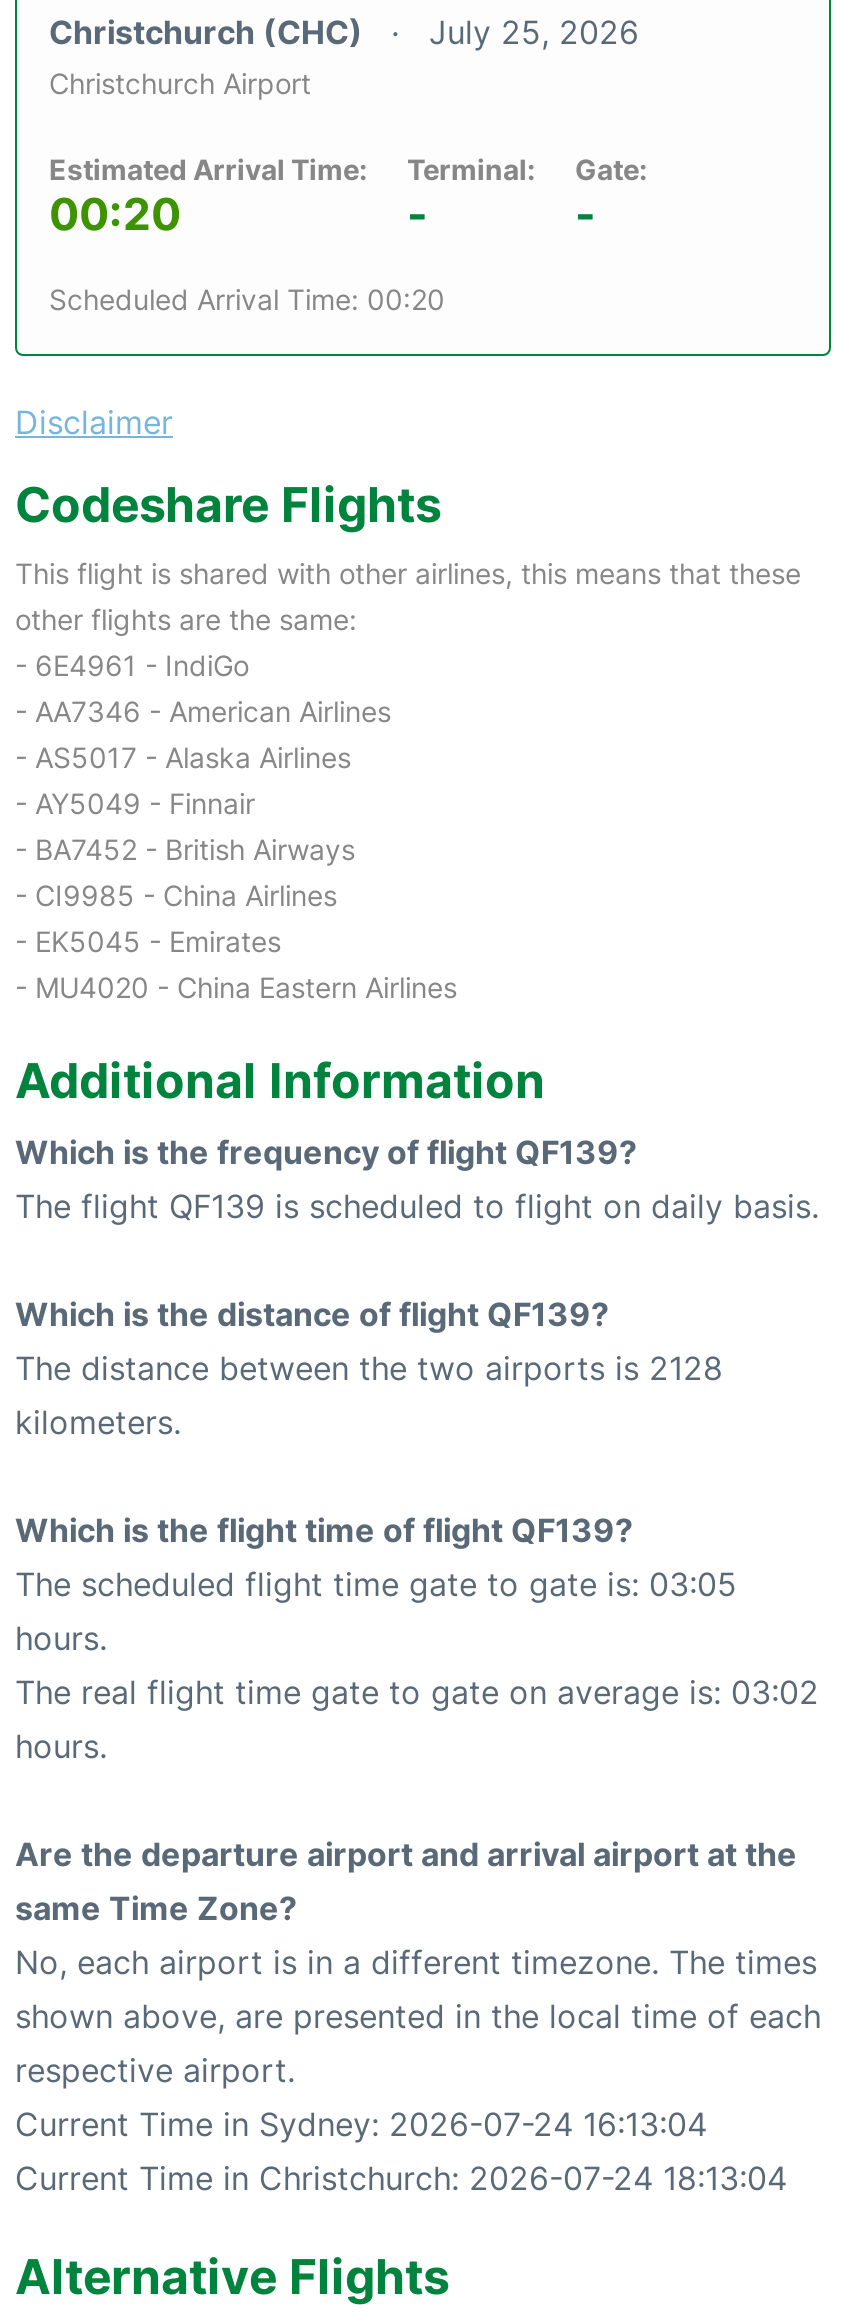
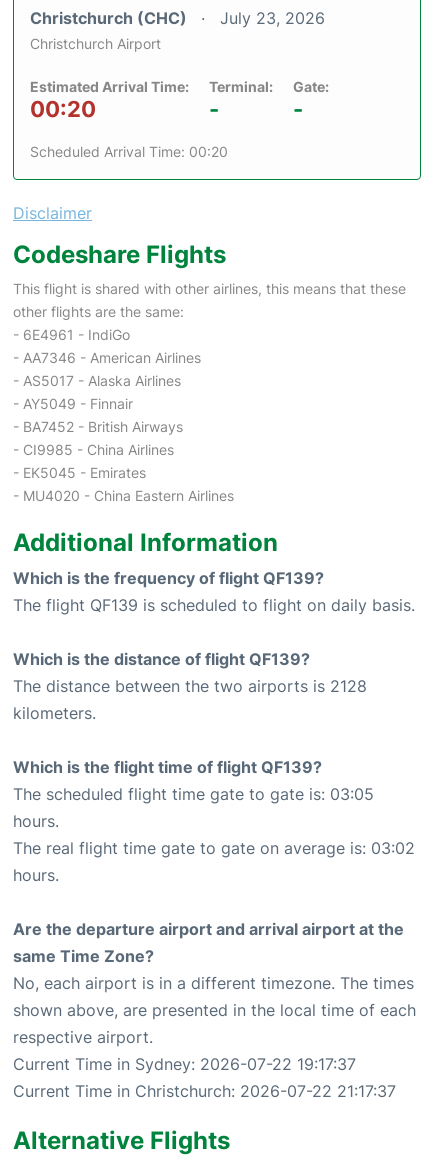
- Christchurch (CHC) July 25, 2026
+ Christchurch (CHC) July 23, 2026

- Current Time in Sydney: 2026-07-24 16:13:04
+ Current Time in Sydney: 2026-07-22 19:17:37

- Current Time in Christchurch: 2026-07-24 18:13:04
+ Current Time in Christchurch: 2026-07-22 21:17:37
